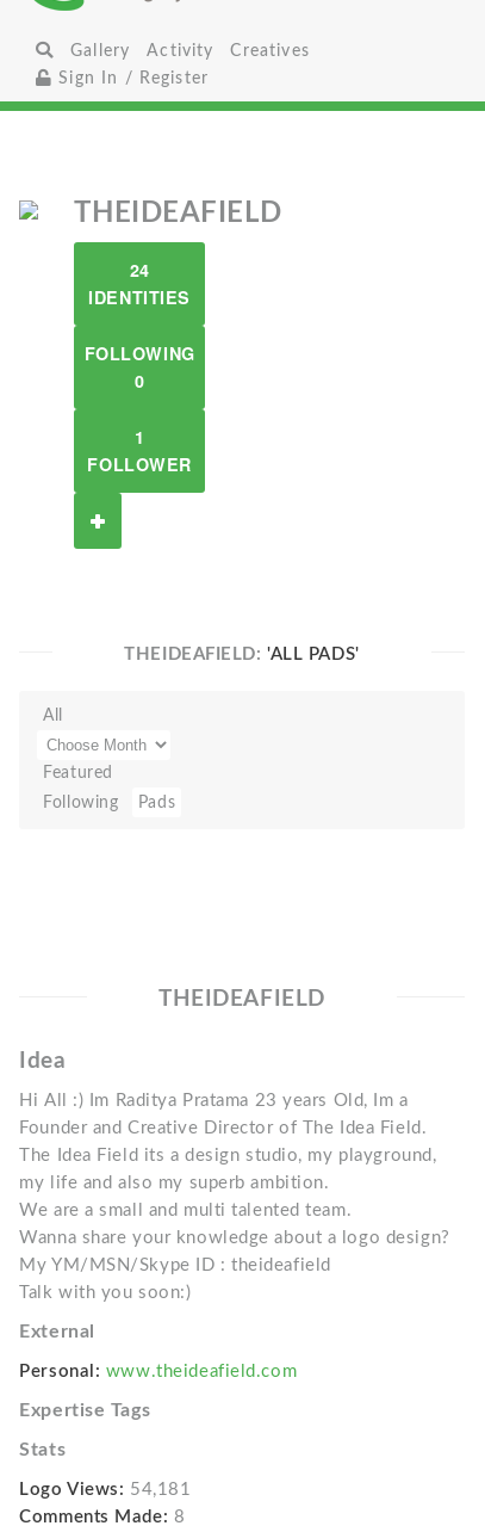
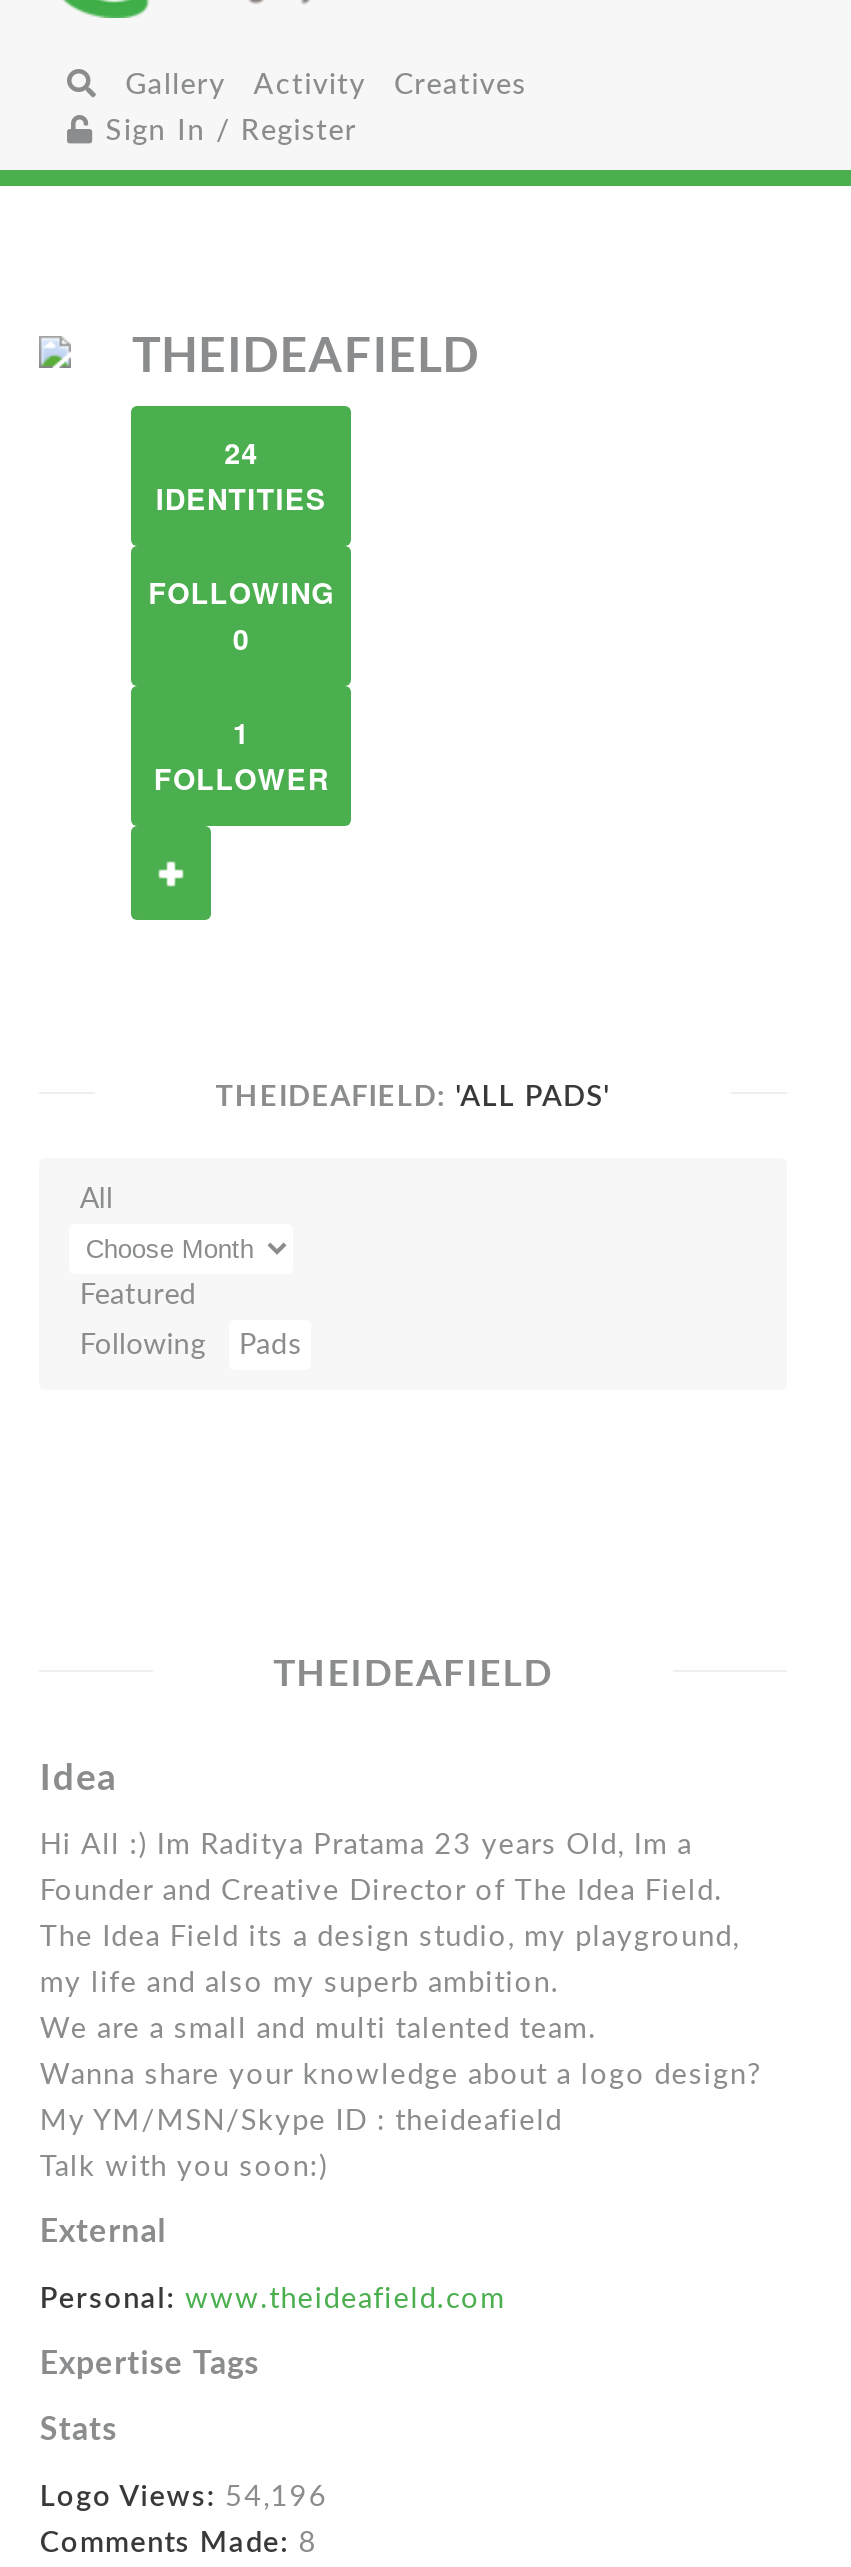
- Logo Views: 54,181
+ Logo Views: 54,196
